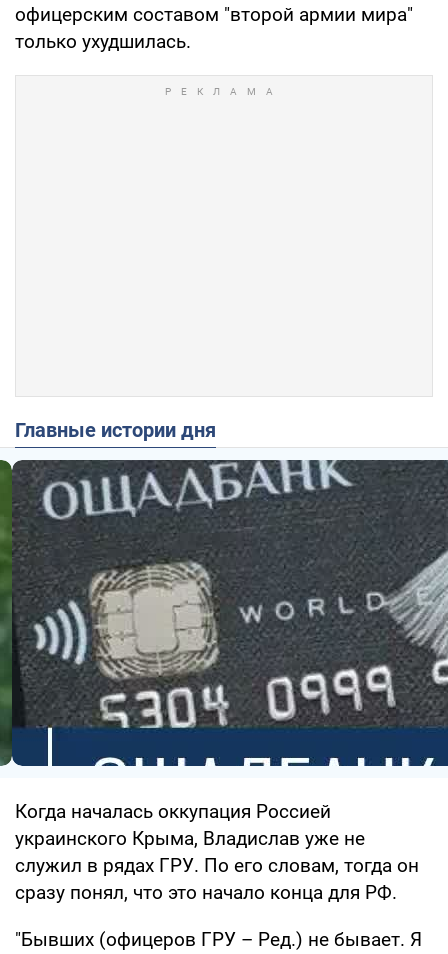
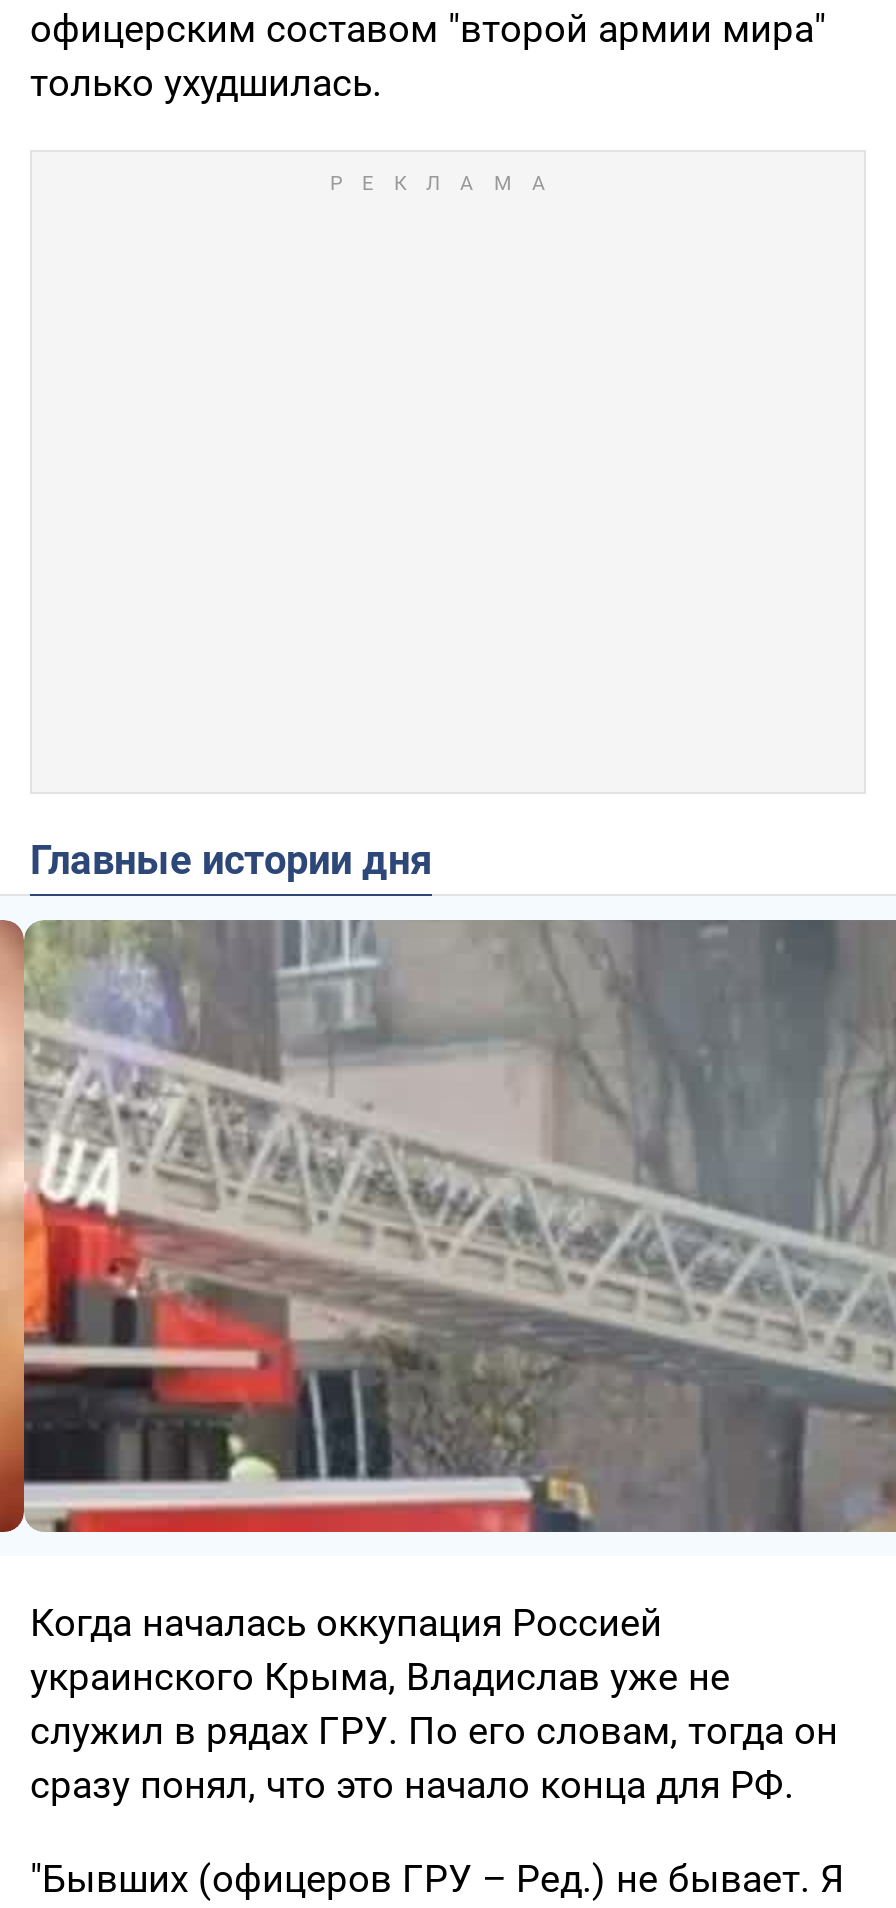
- [image]
+ [image]
